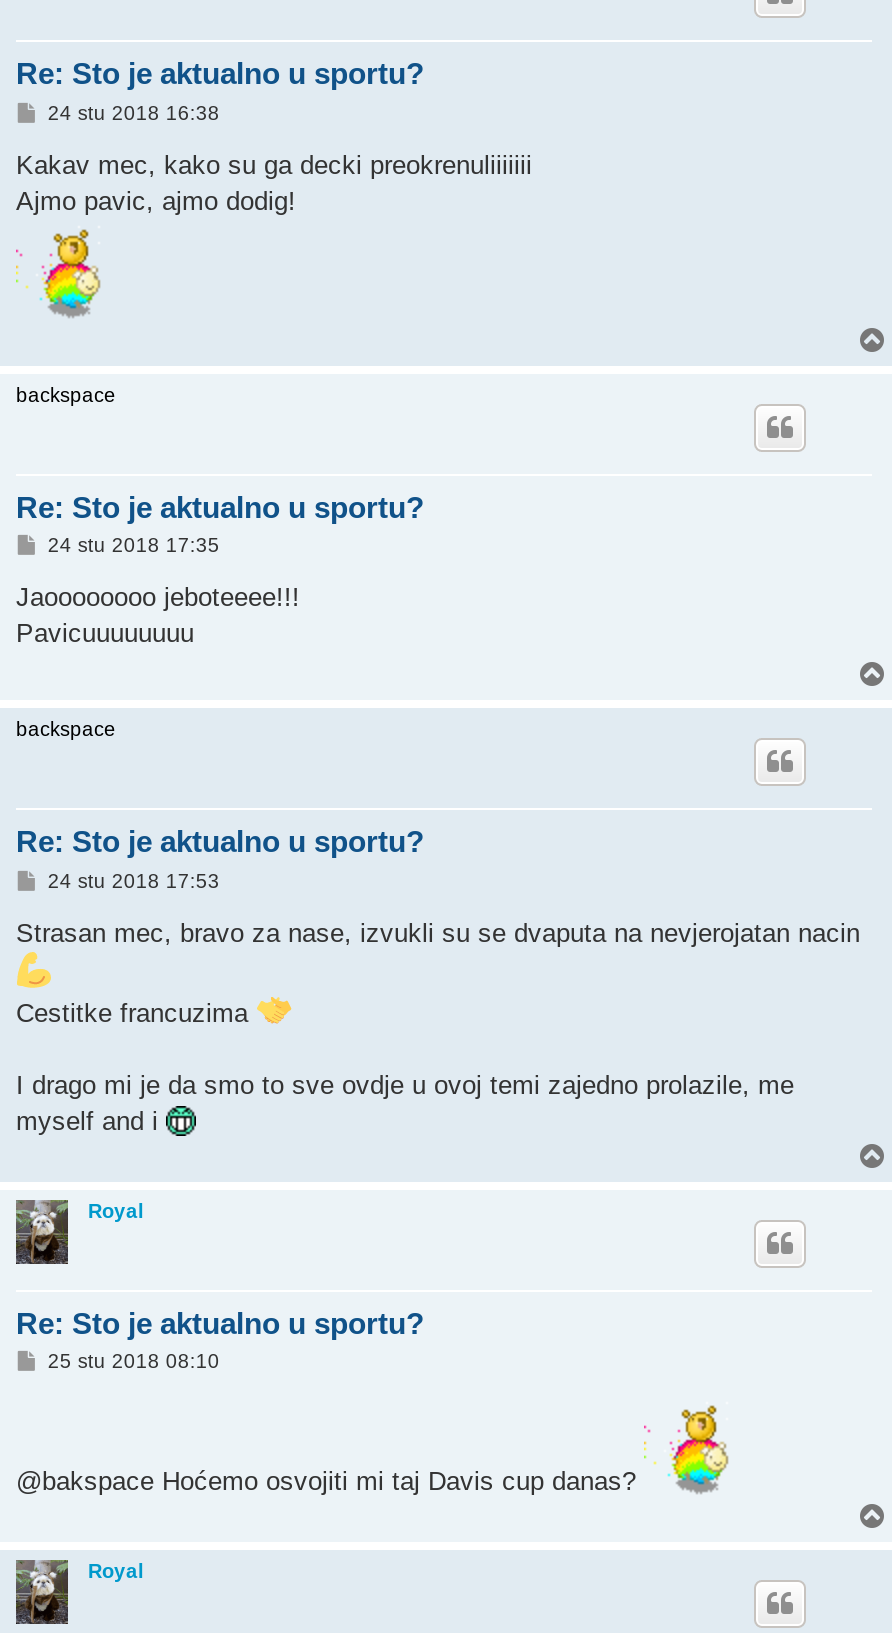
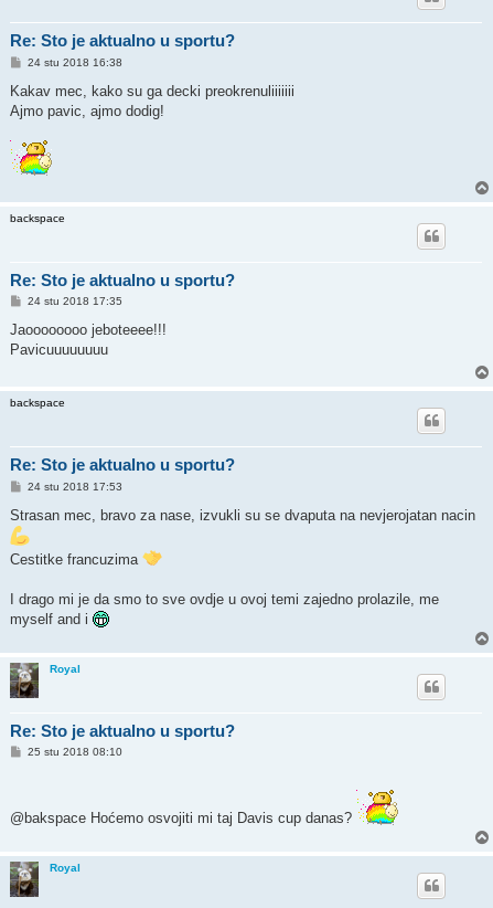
- [image]
+ [image]

- [image]
+ [image]
